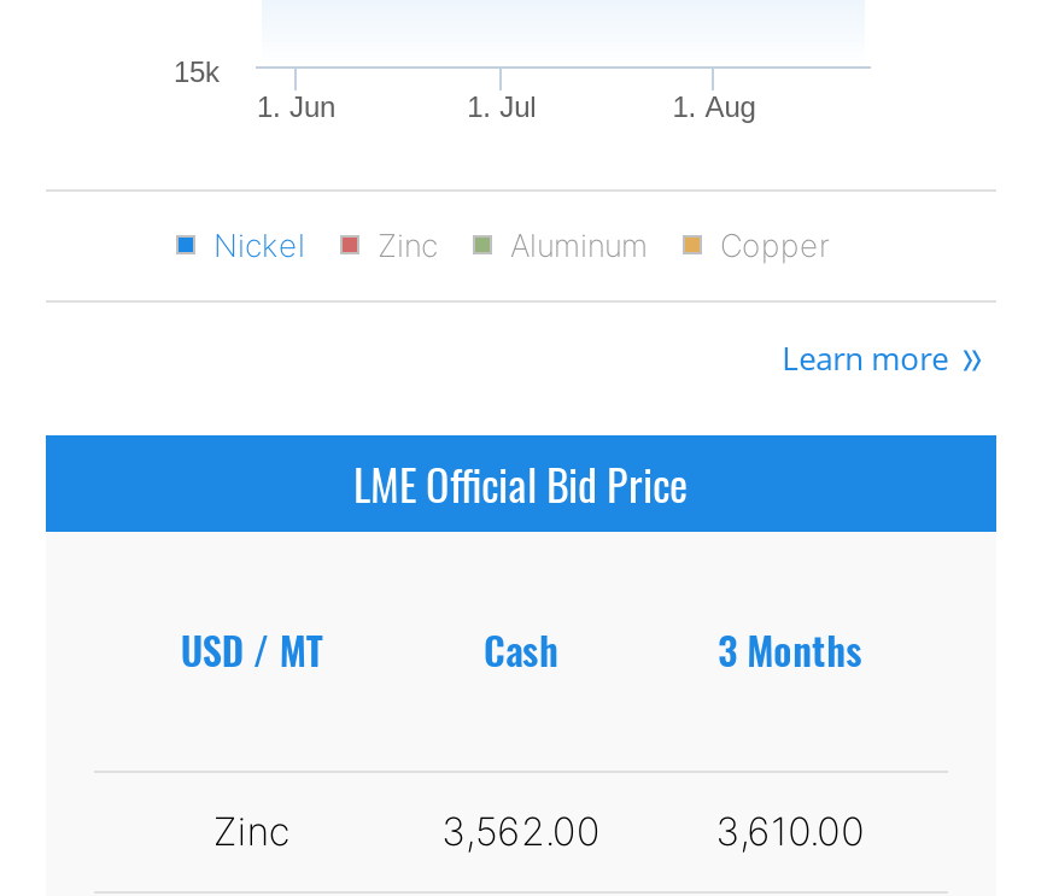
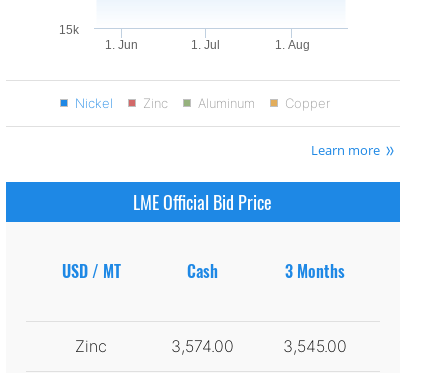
- 3,562.00
+ 3,574.00

- 3,610.00
+ 3,545.00
